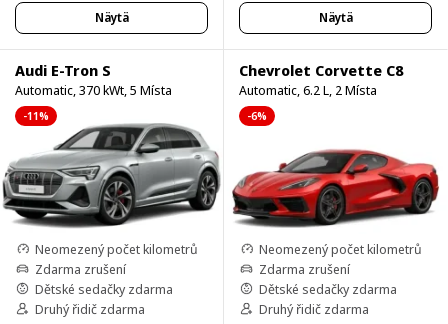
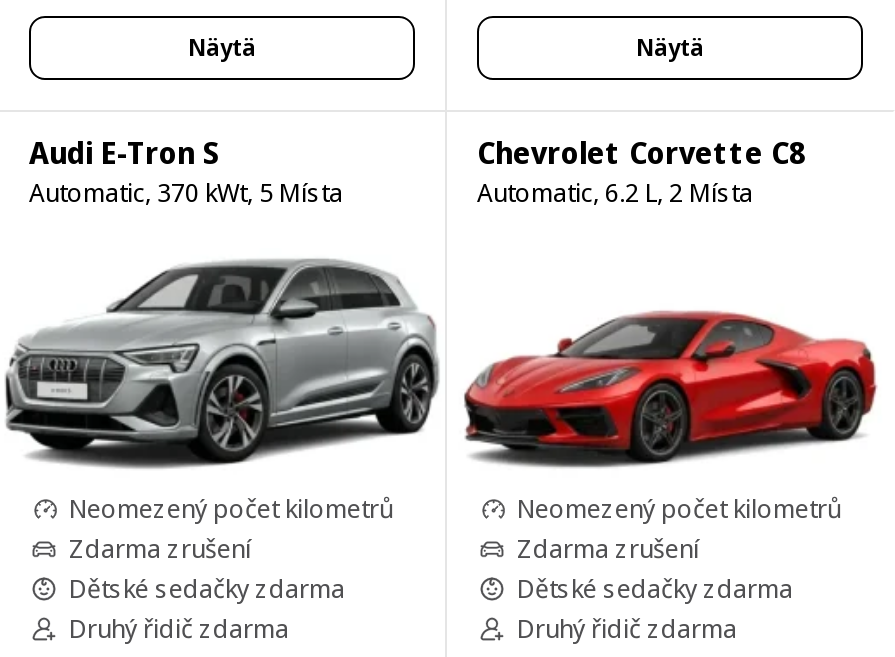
- -11%

- -6%
